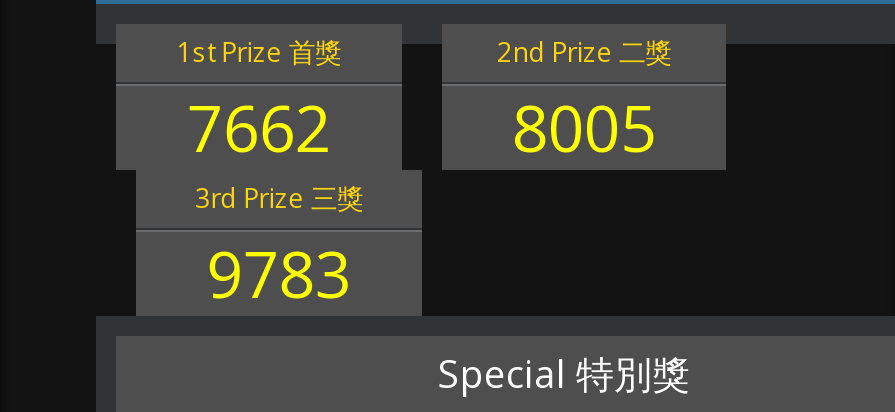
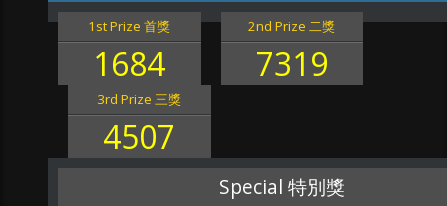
- 7662
+ 1684

- 8005
+ 7319

- 9783
+ 4507
